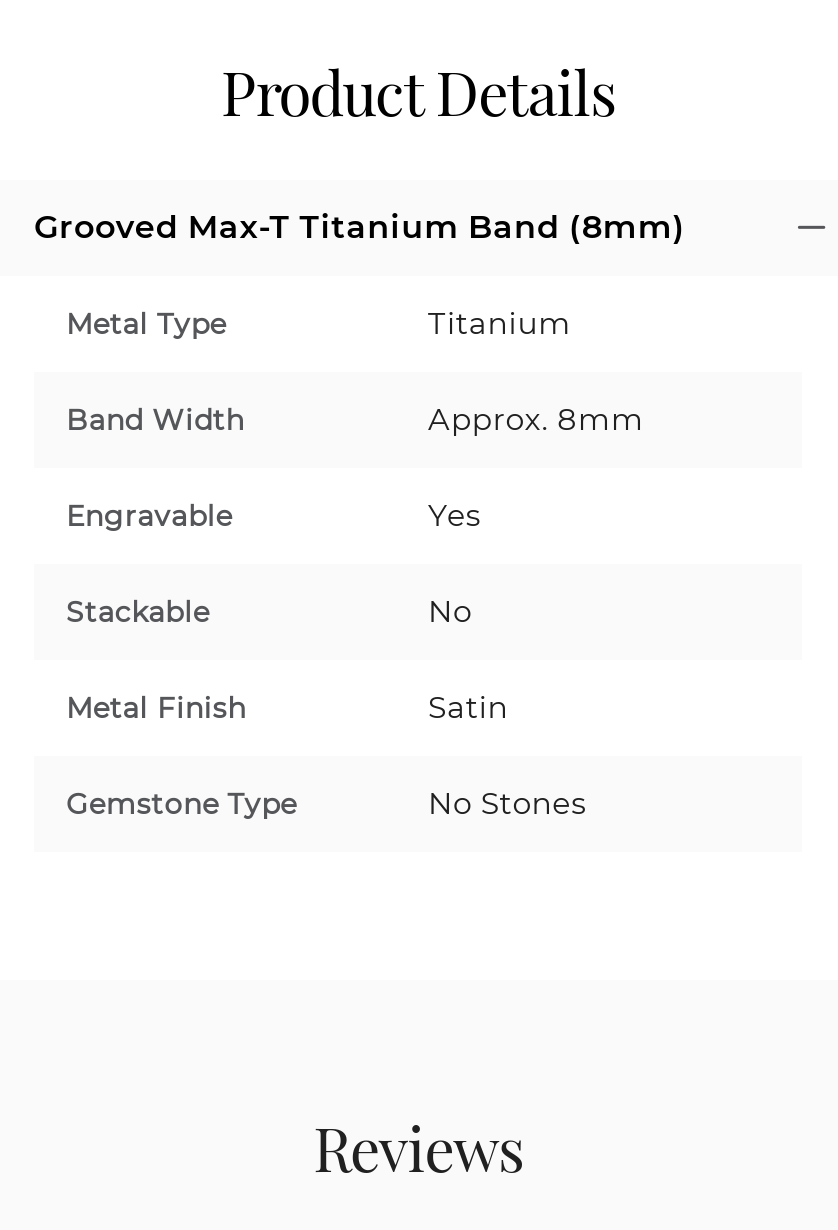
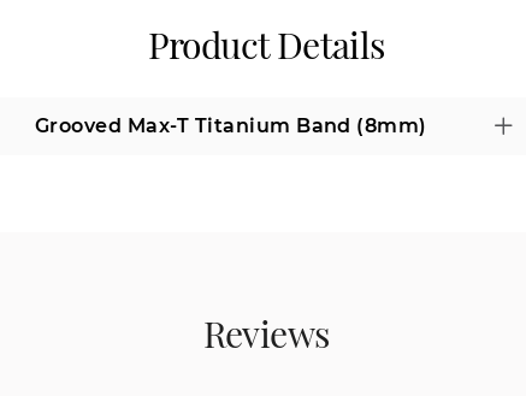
- Metal Type
- Titanium
- Band Width
- Approx. 8mm
- Engravable
- Yes
- Stackable
- No
- Metal Finish
- Satin
- Gemstone Type
- No Stones
